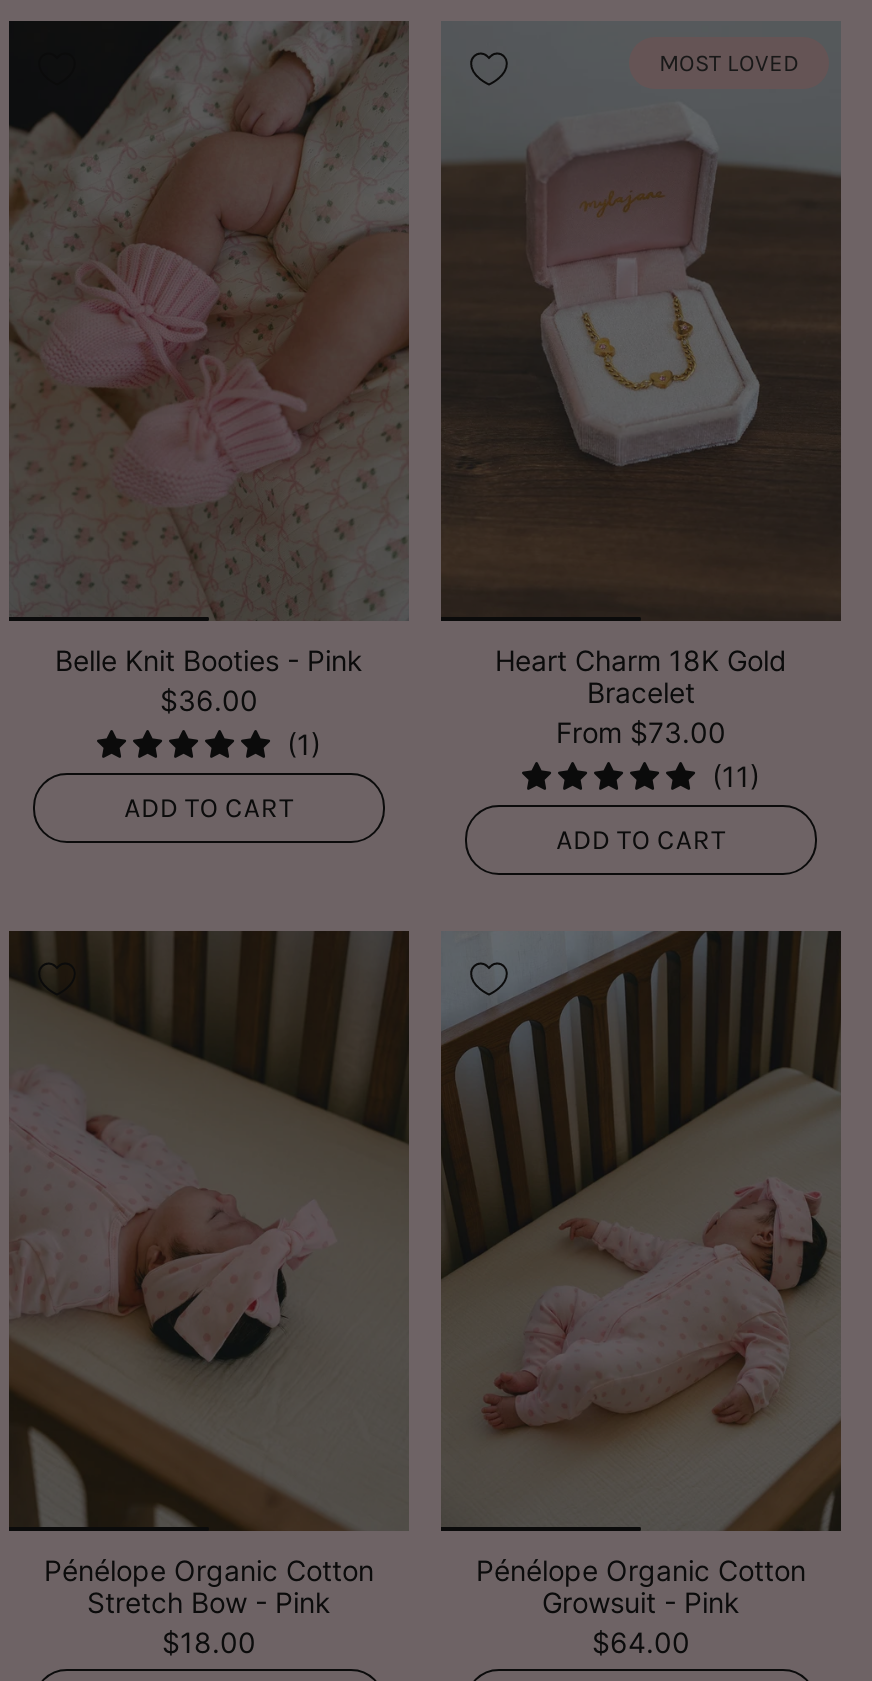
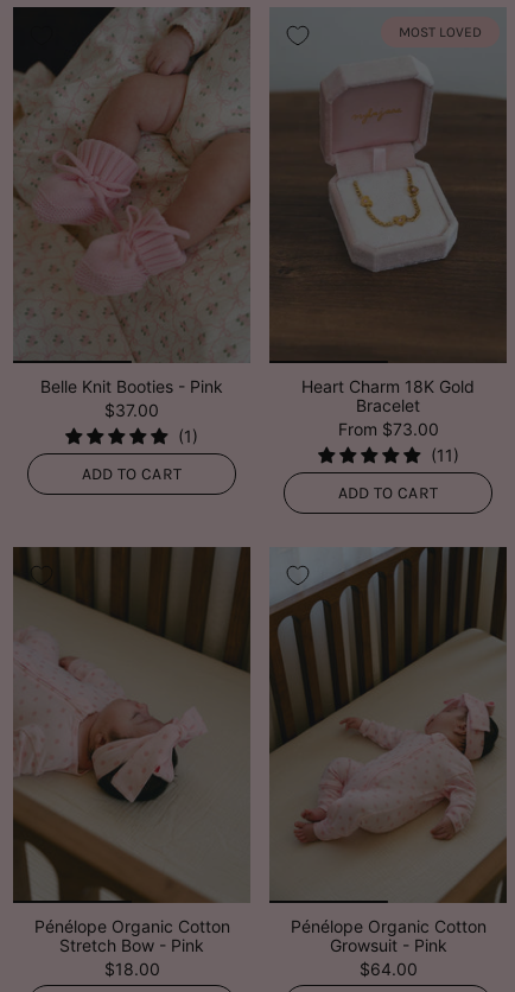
- $36.00
+ $37.00
